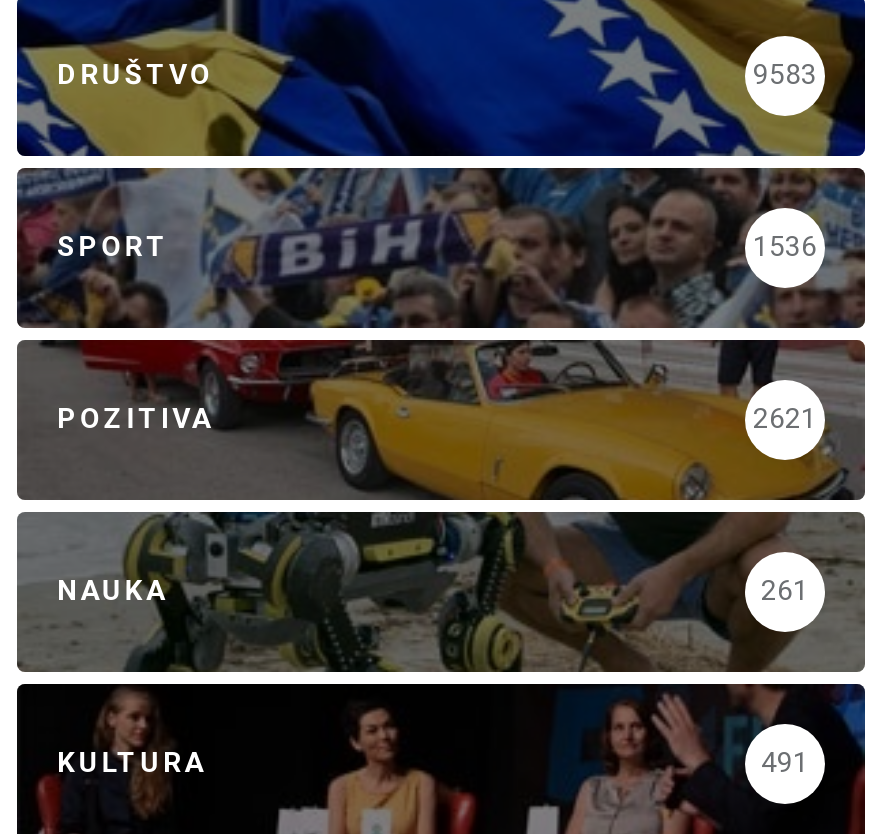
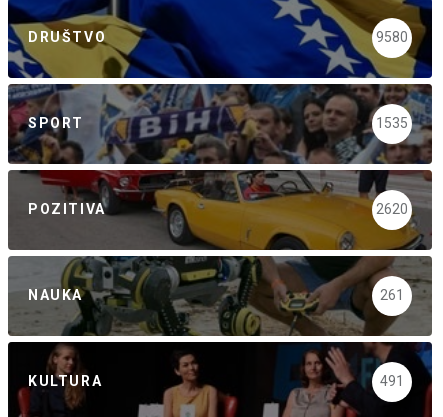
- 9583
+ 9580

- 1536
+ 1535

- 2621
+ 2620
